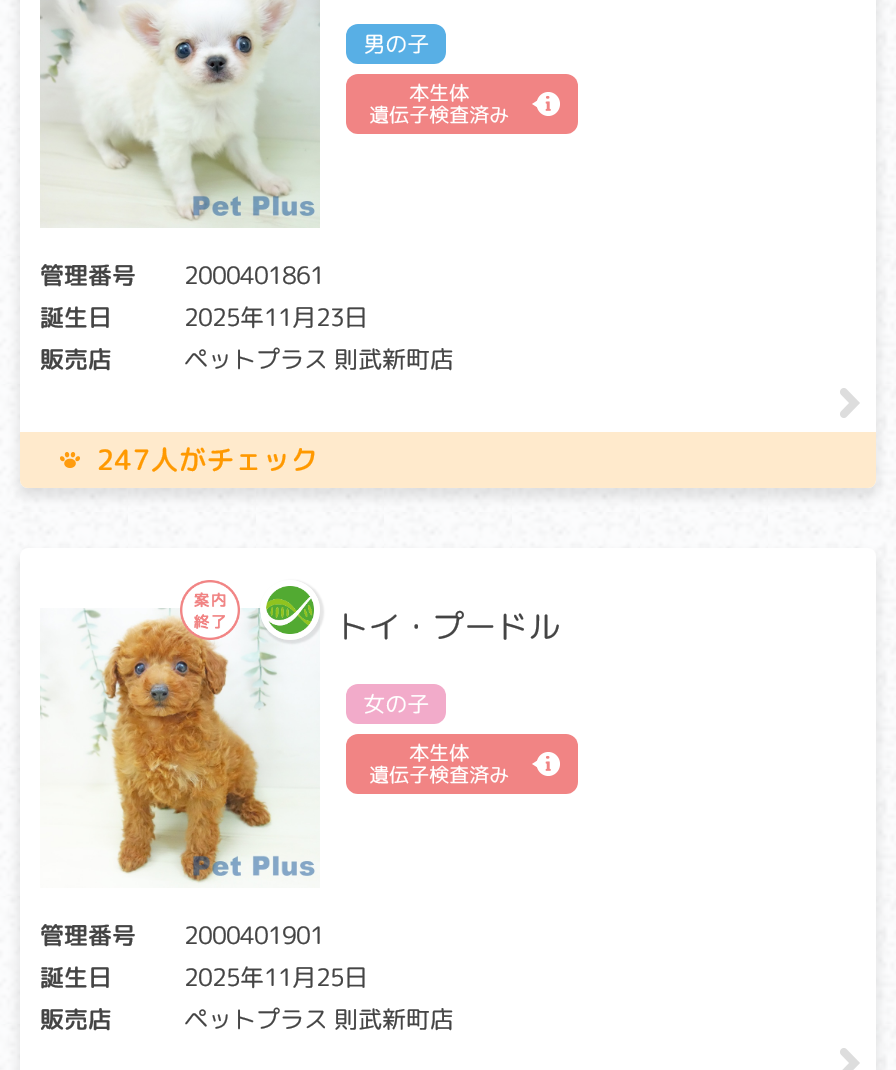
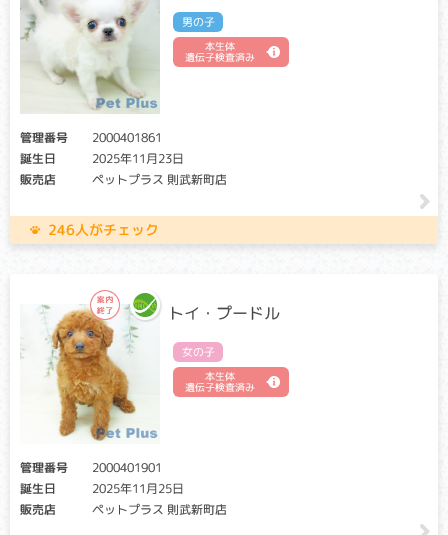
- 247人がチェック
+ 246人がチェック
